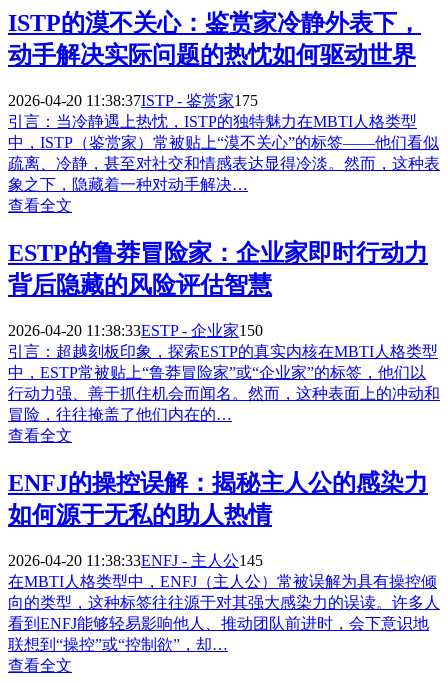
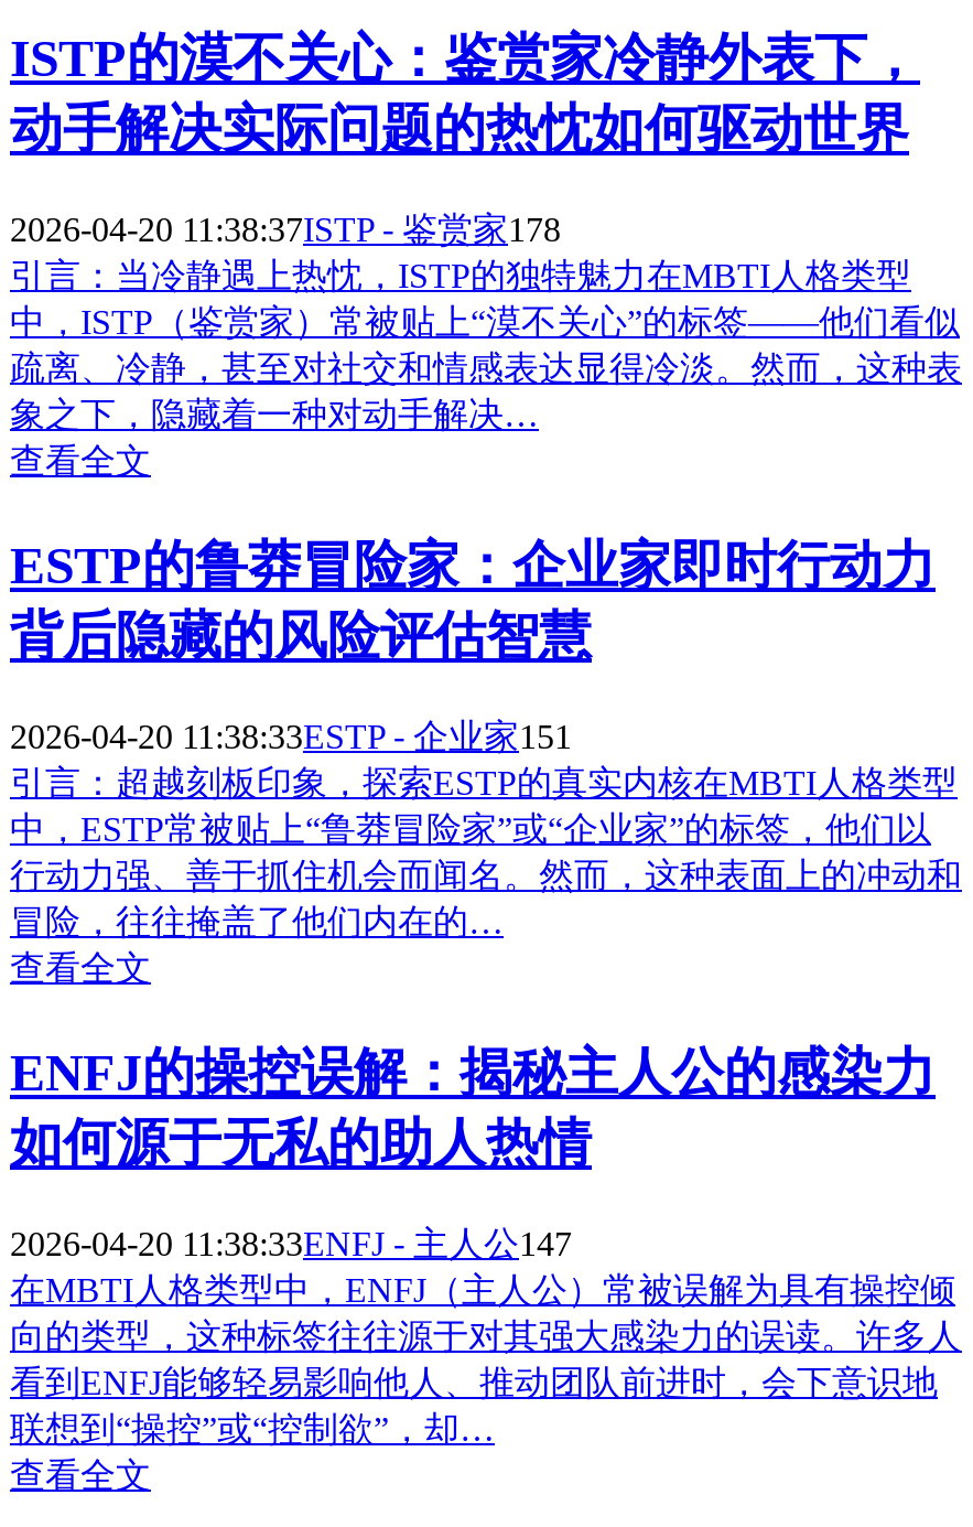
- 2026-04-20 11:38:37ISTP - 鉴赏家175
+ 2026-04-20 11:38:37ISTP - 鉴赏家178

- 2026-04-20 11:38:33ESTP - 企业家150
+ 2026-04-20 11:38:33ESTP - 企业家151

- 2026-04-20 11:38:33ENFJ - 主人公145
+ 2026-04-20 11:38:33ENFJ - 主人公147
